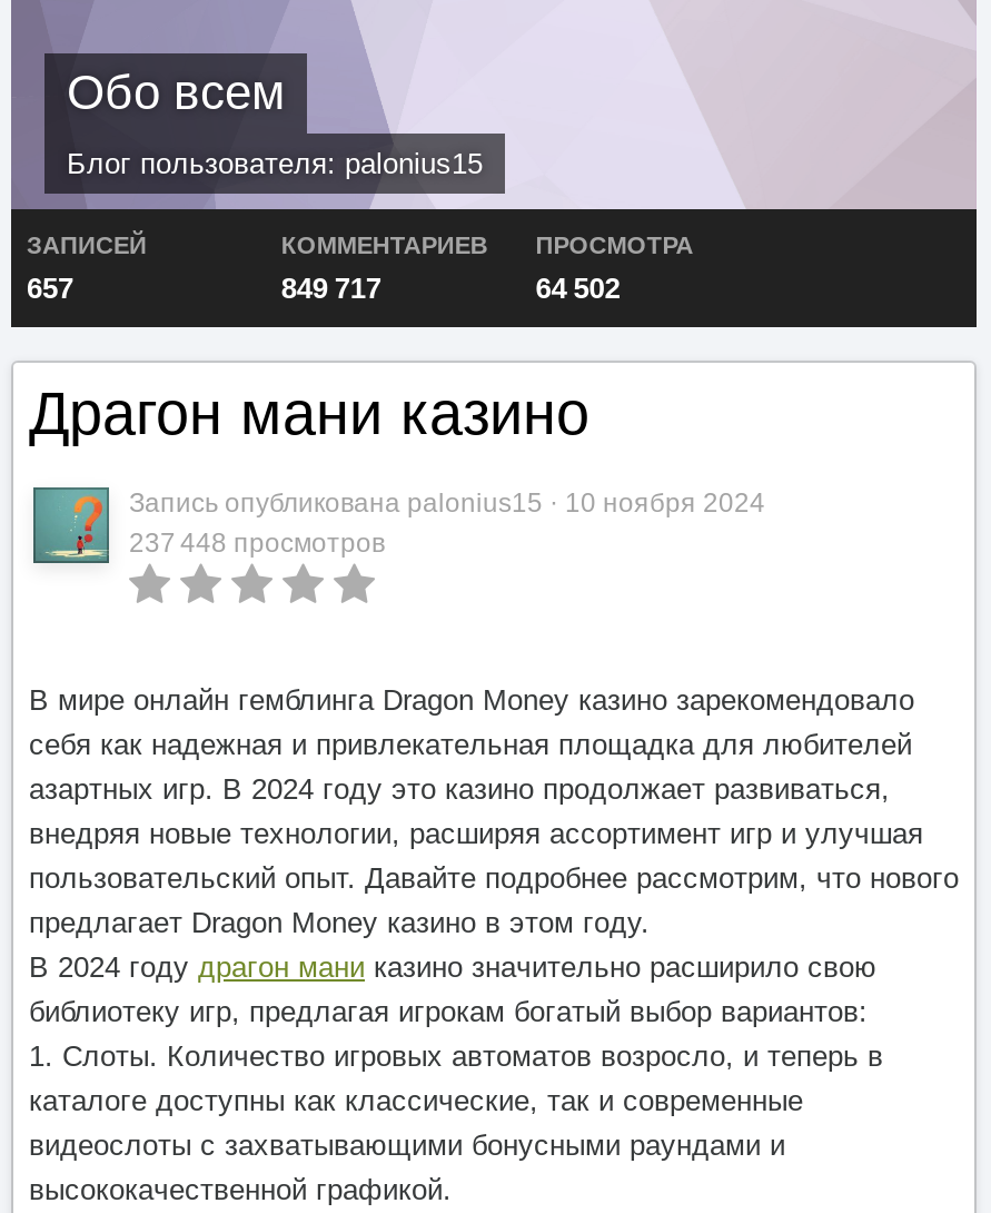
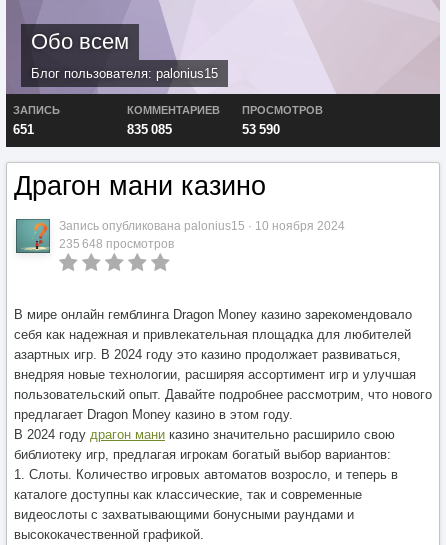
- ЗАПИСЕЙ
- 657
+ ЗАПИСЬ
+ 651

- ПРОСМОТРА
- 64 502
+ ПРОСМОТРОВ
+ 53 590

- 849 717
+ 835 085

- 237 448 просмотров
+ 235 648 просмотров
